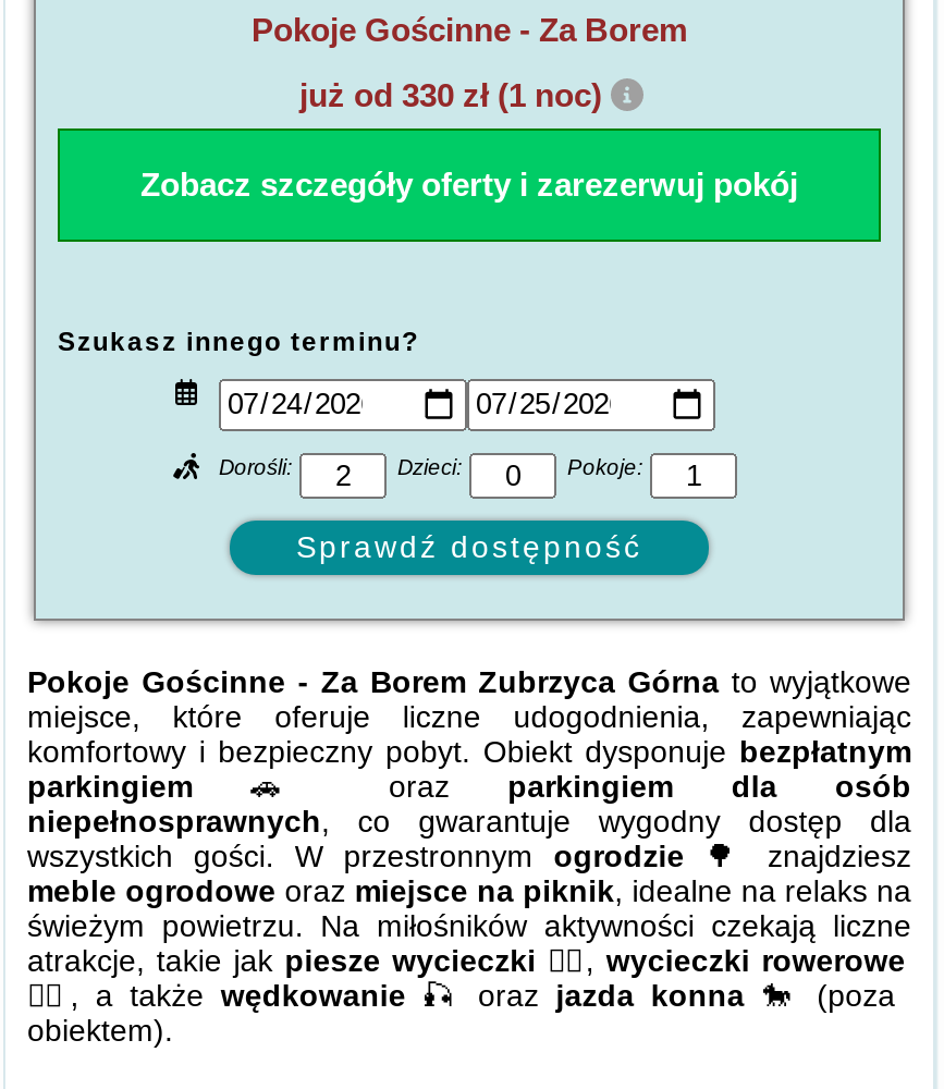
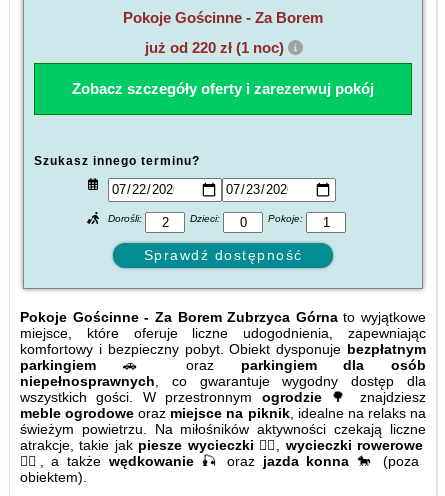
- już od 330 zł (1 noc)
+ już od 220 zł (1 noc)
